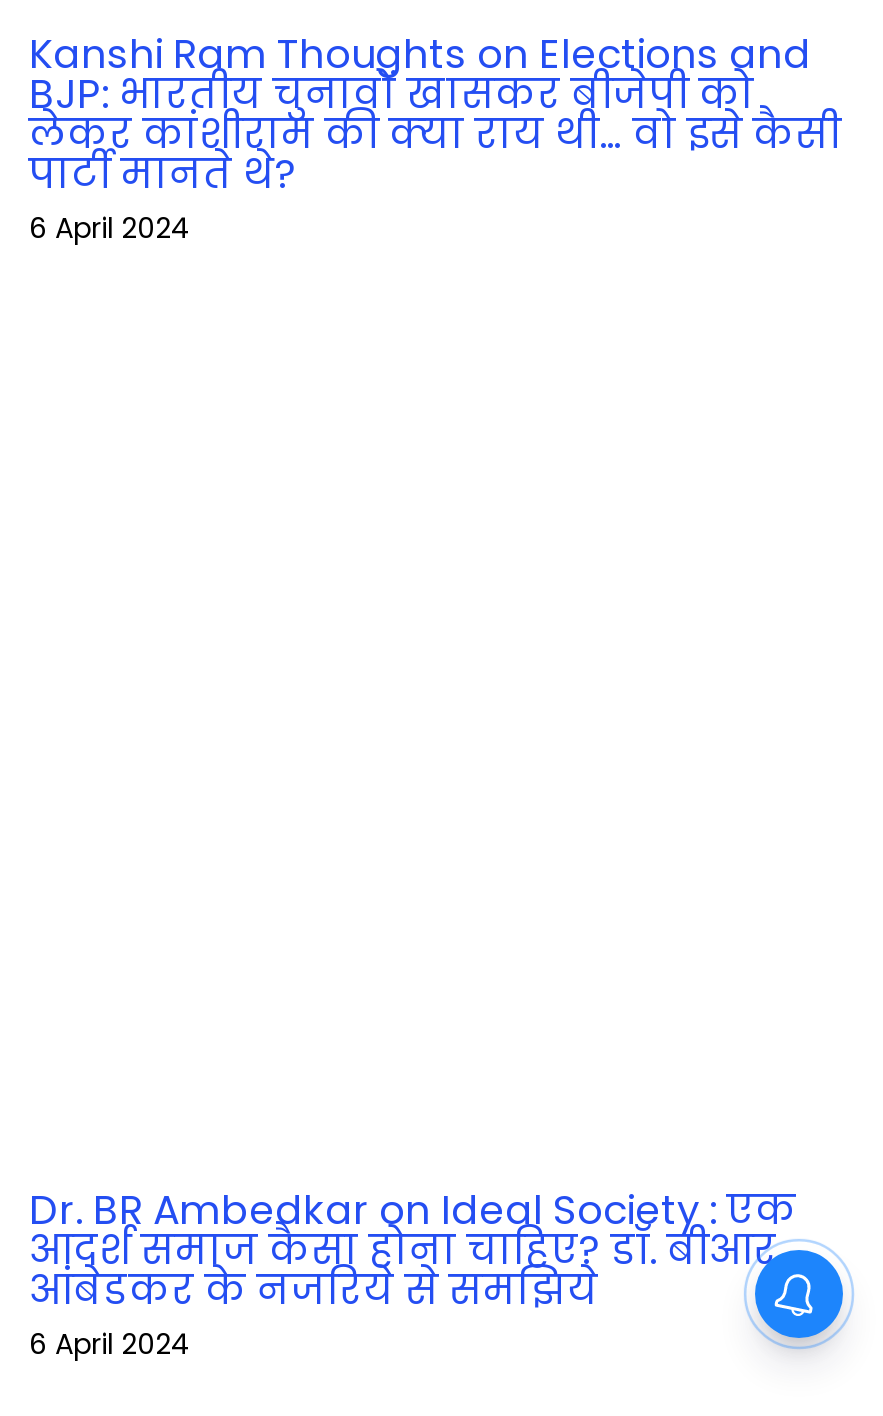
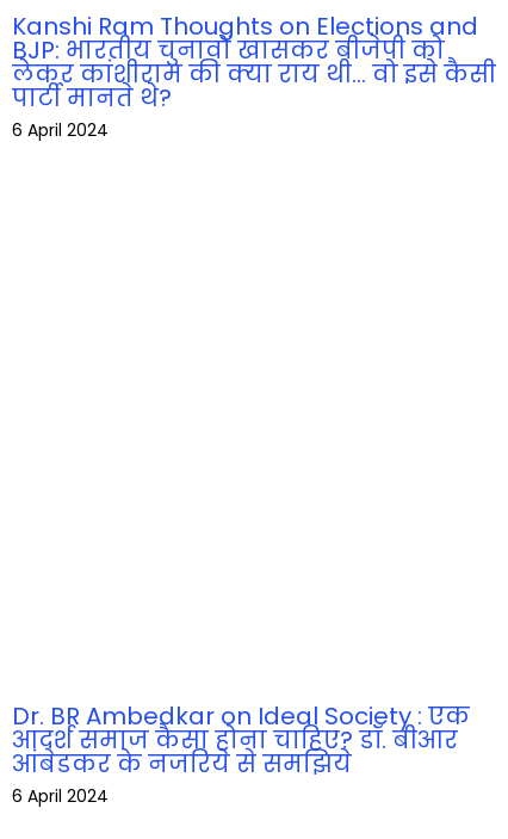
- [image]
